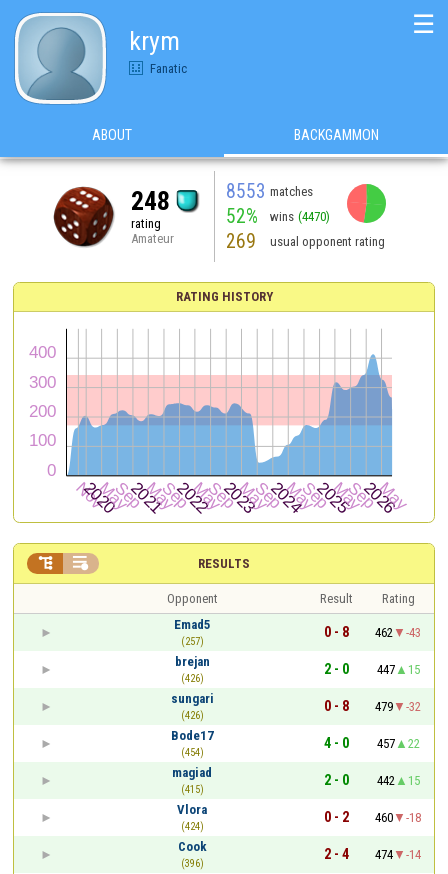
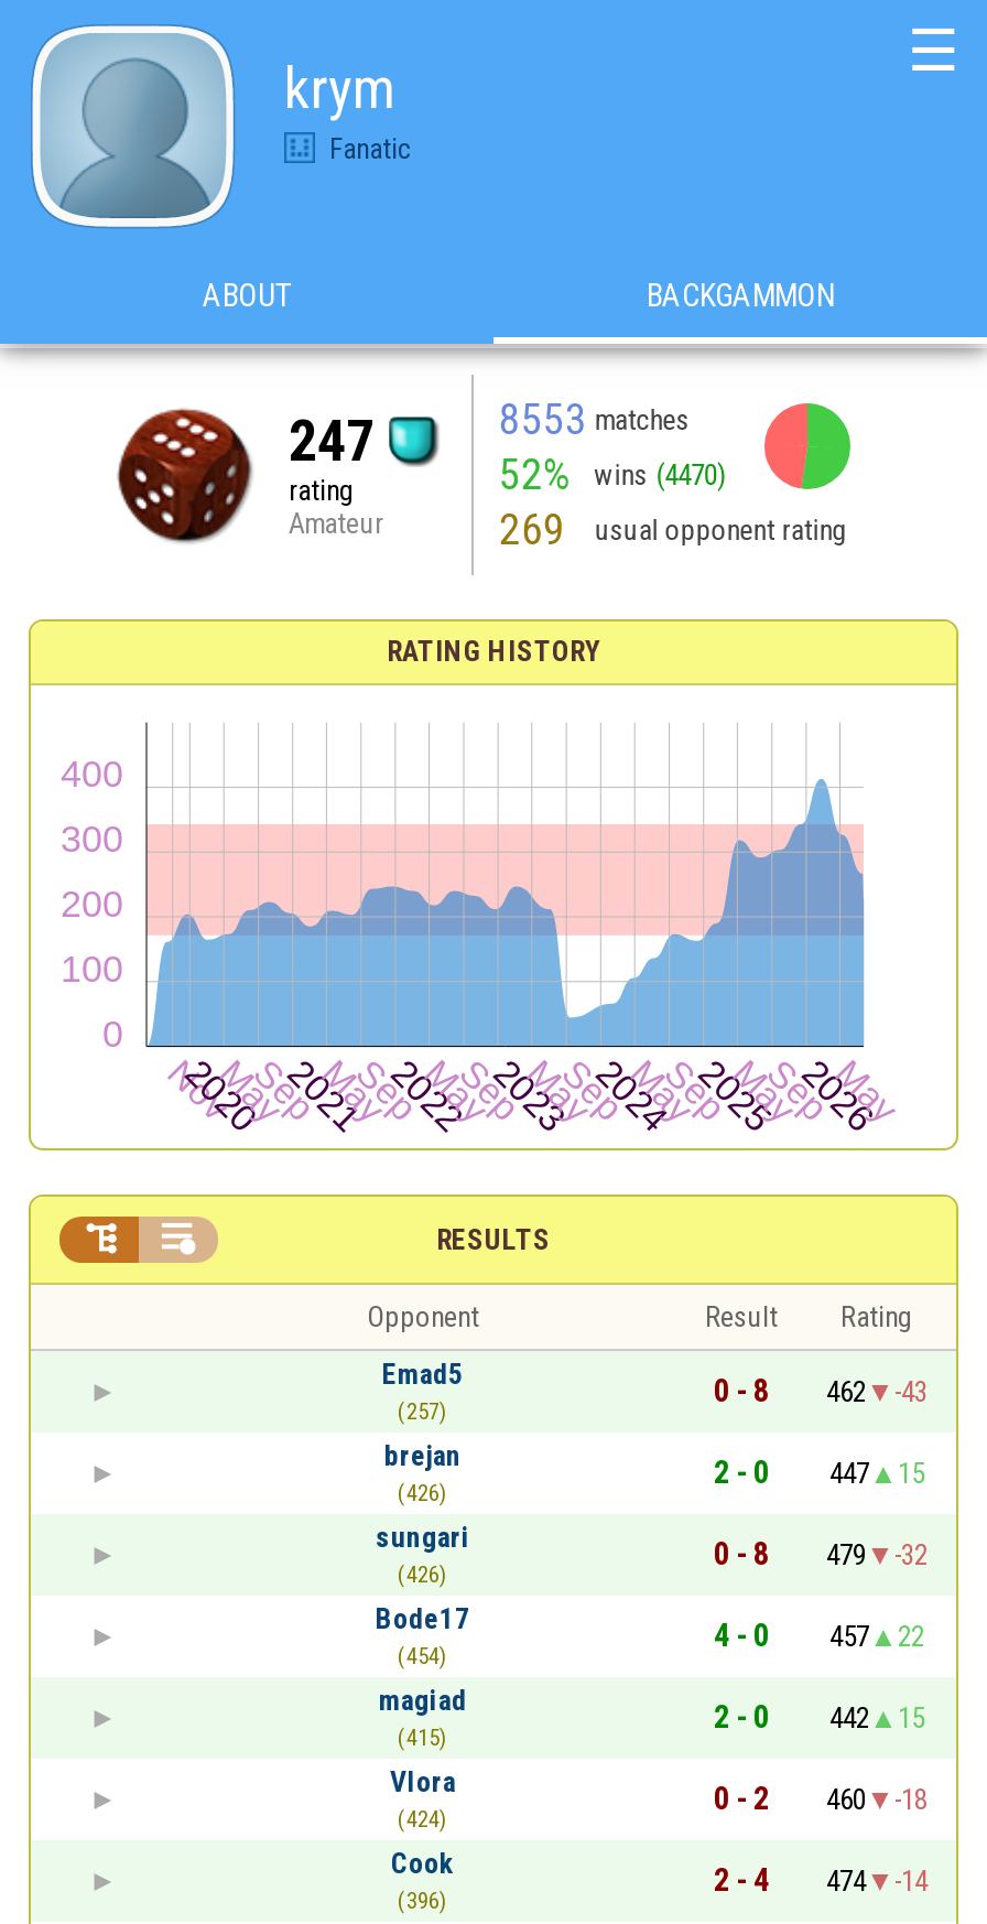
- 248
+ 247
